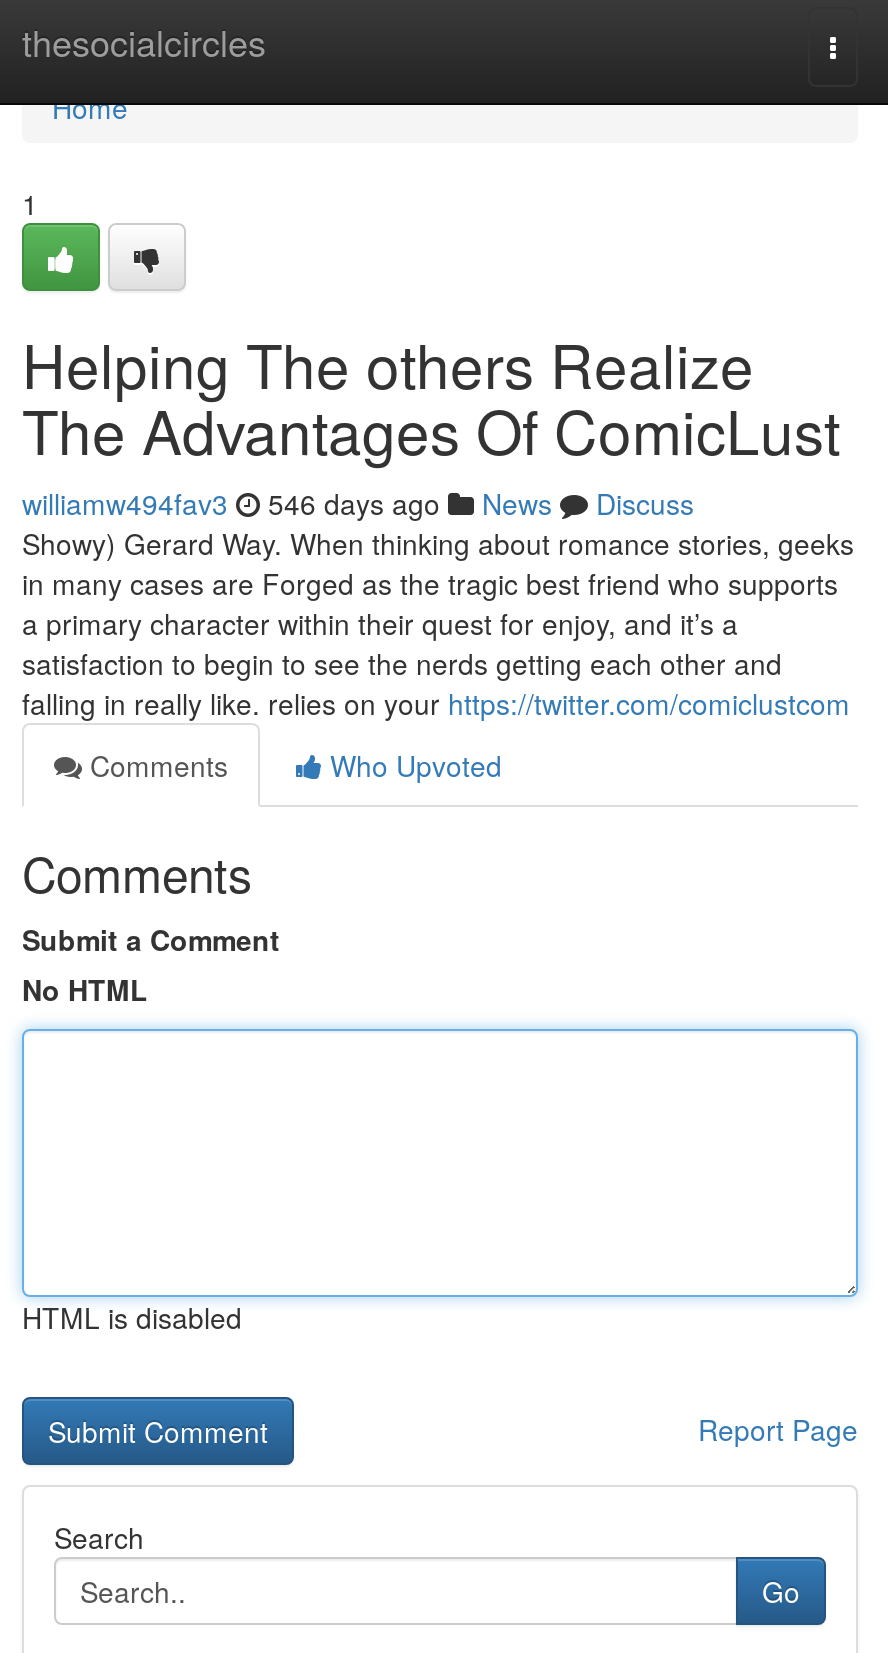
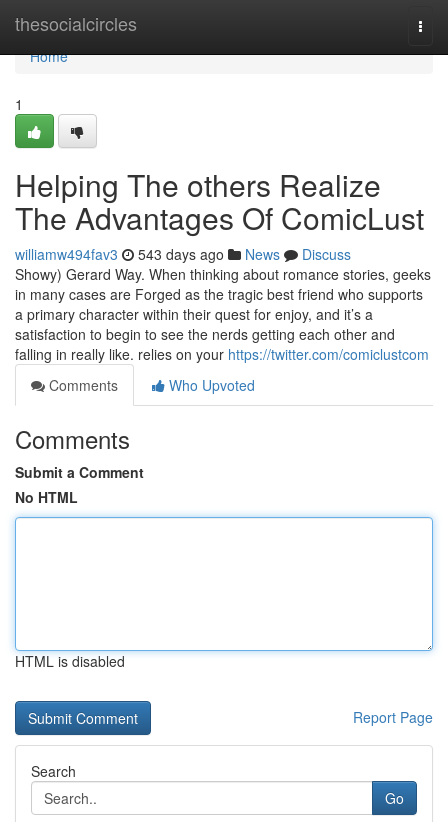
- williamw494fav3 546 days ago News Discuss
+ williamw494fav3 543 days ago News Discuss
